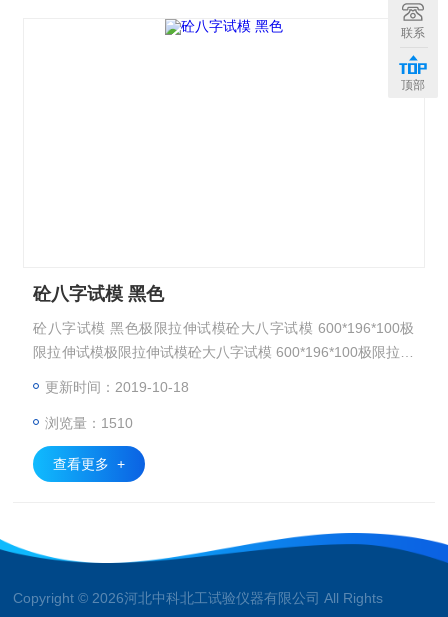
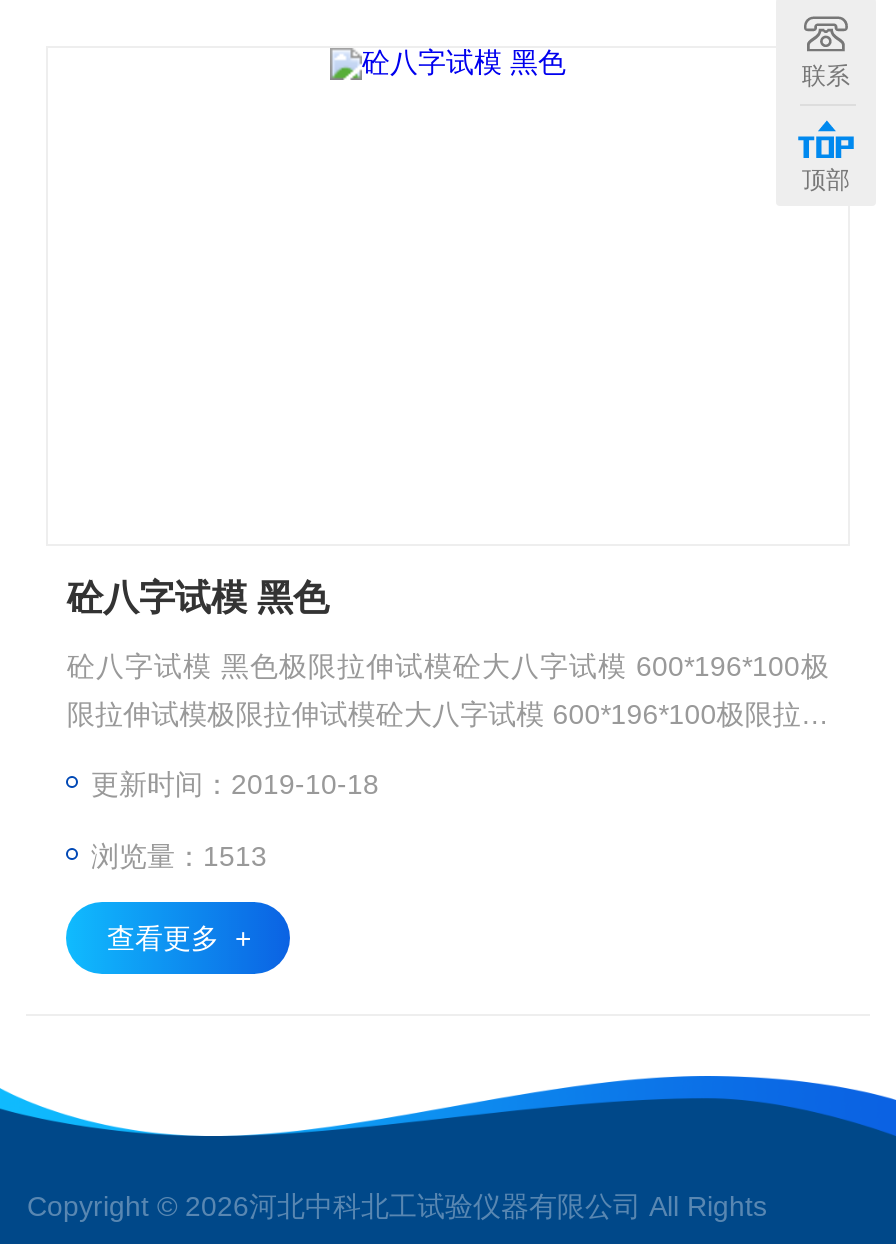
- 浏览量：1510
+ 浏览量：1513
